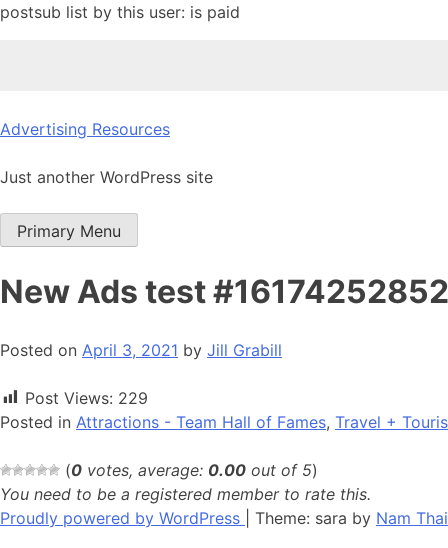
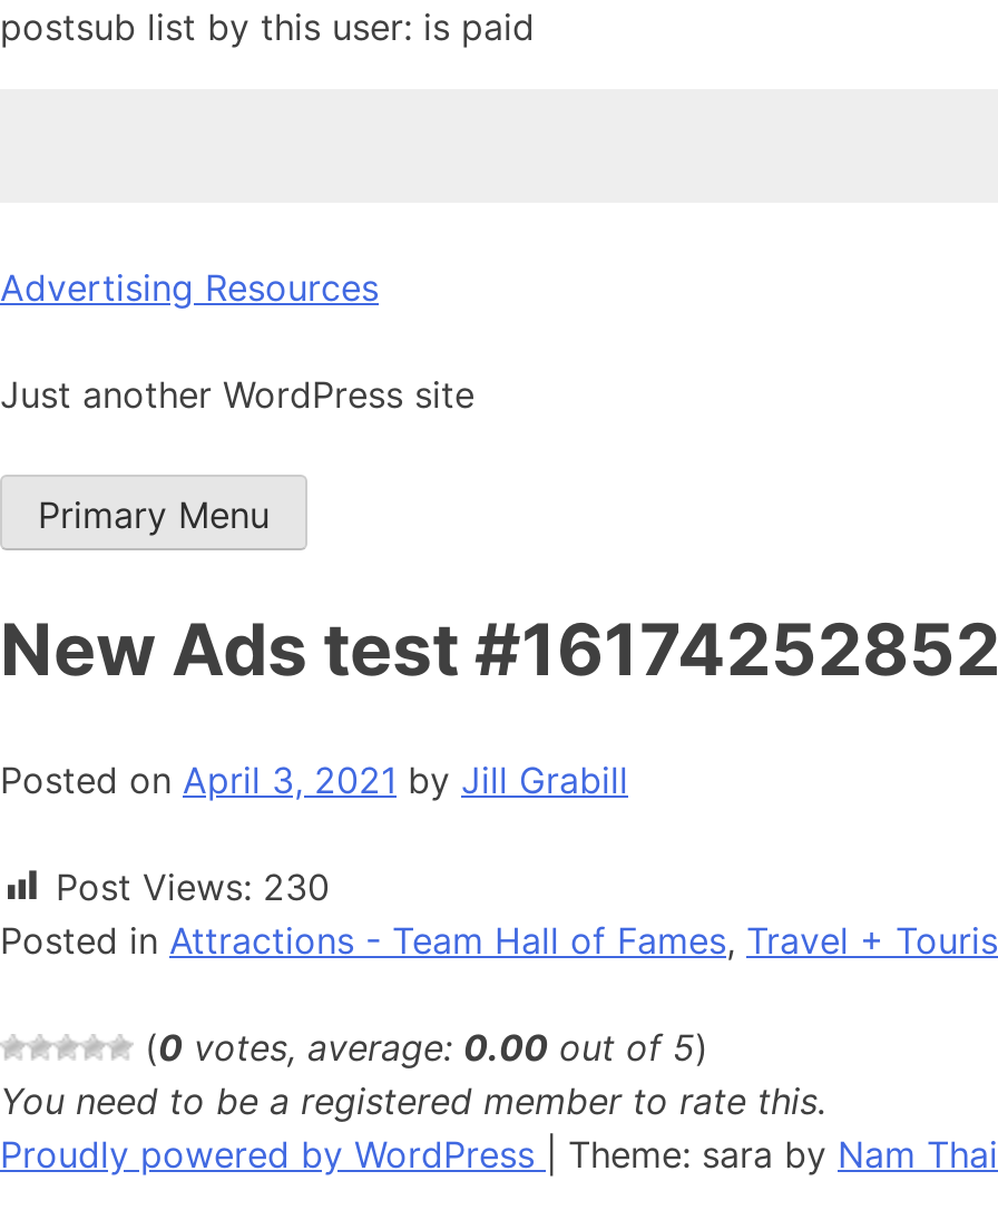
- Post Views: 229
+ Post Views: 230
